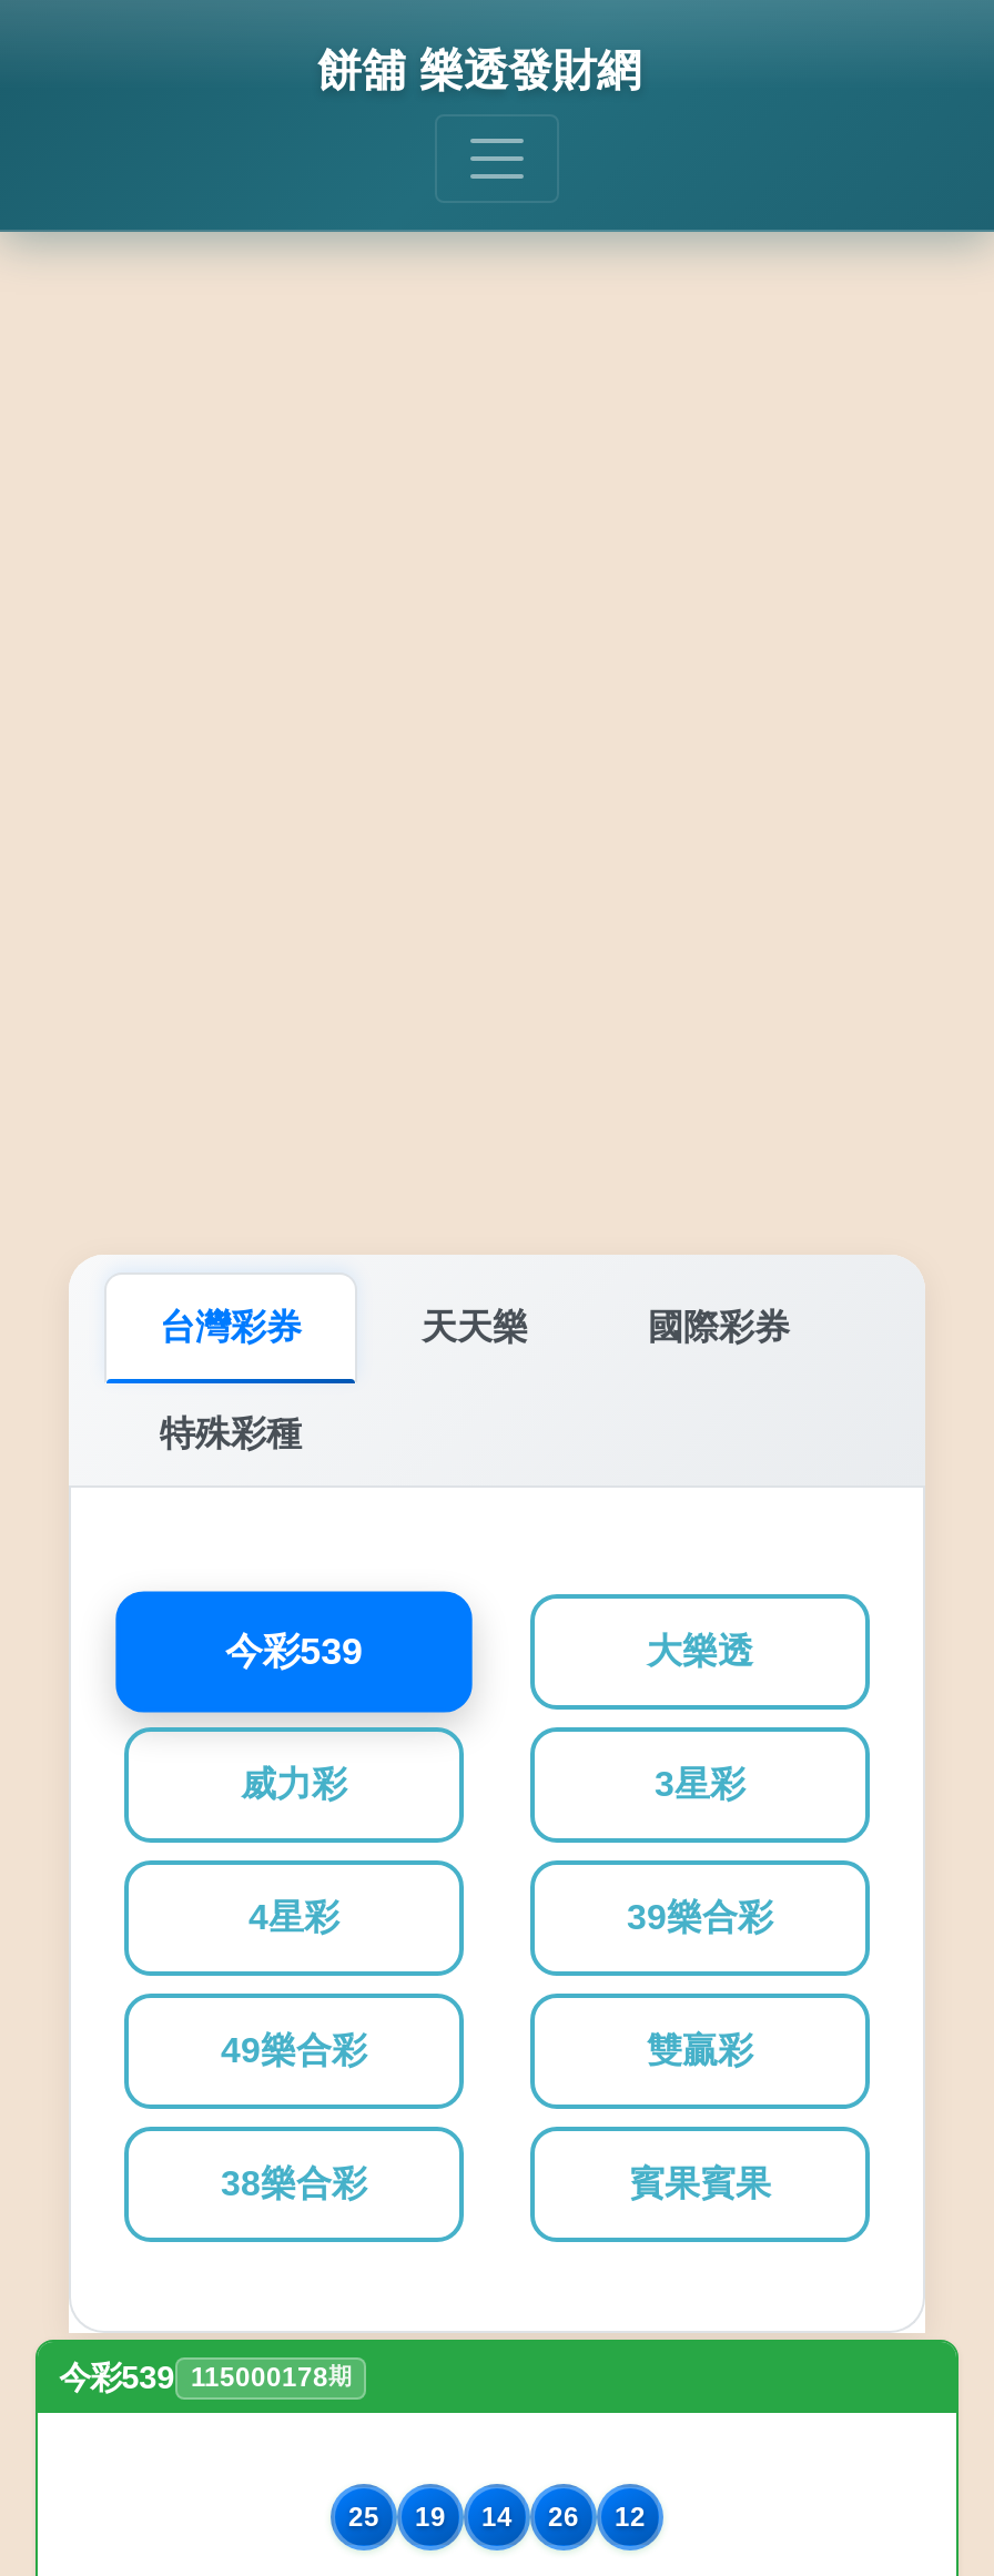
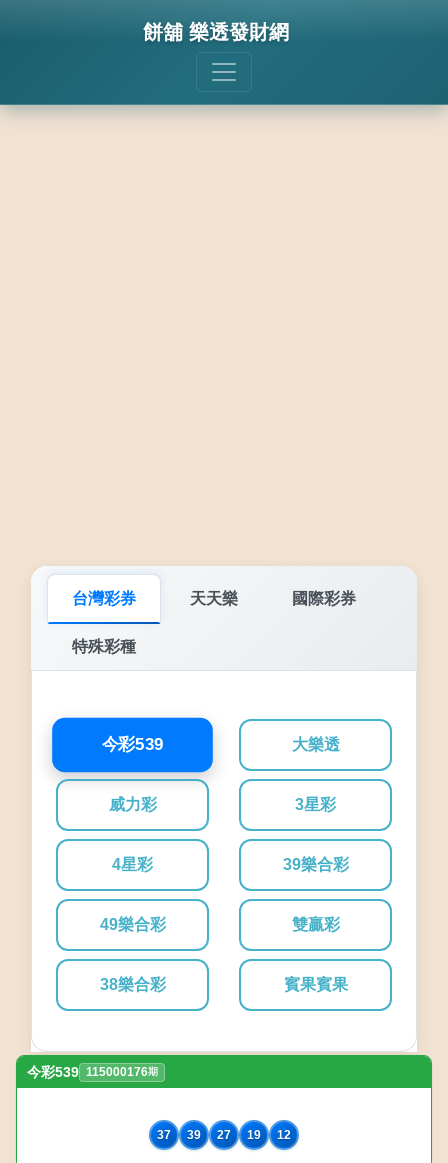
- 今彩539 115000178期
+ 今彩539 115000176期

- 25
+ 37
+ 39
+ 27

- 14
- 26
